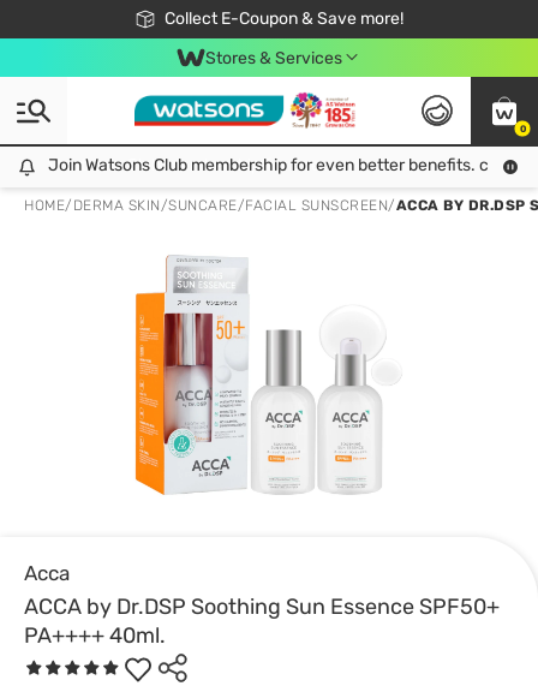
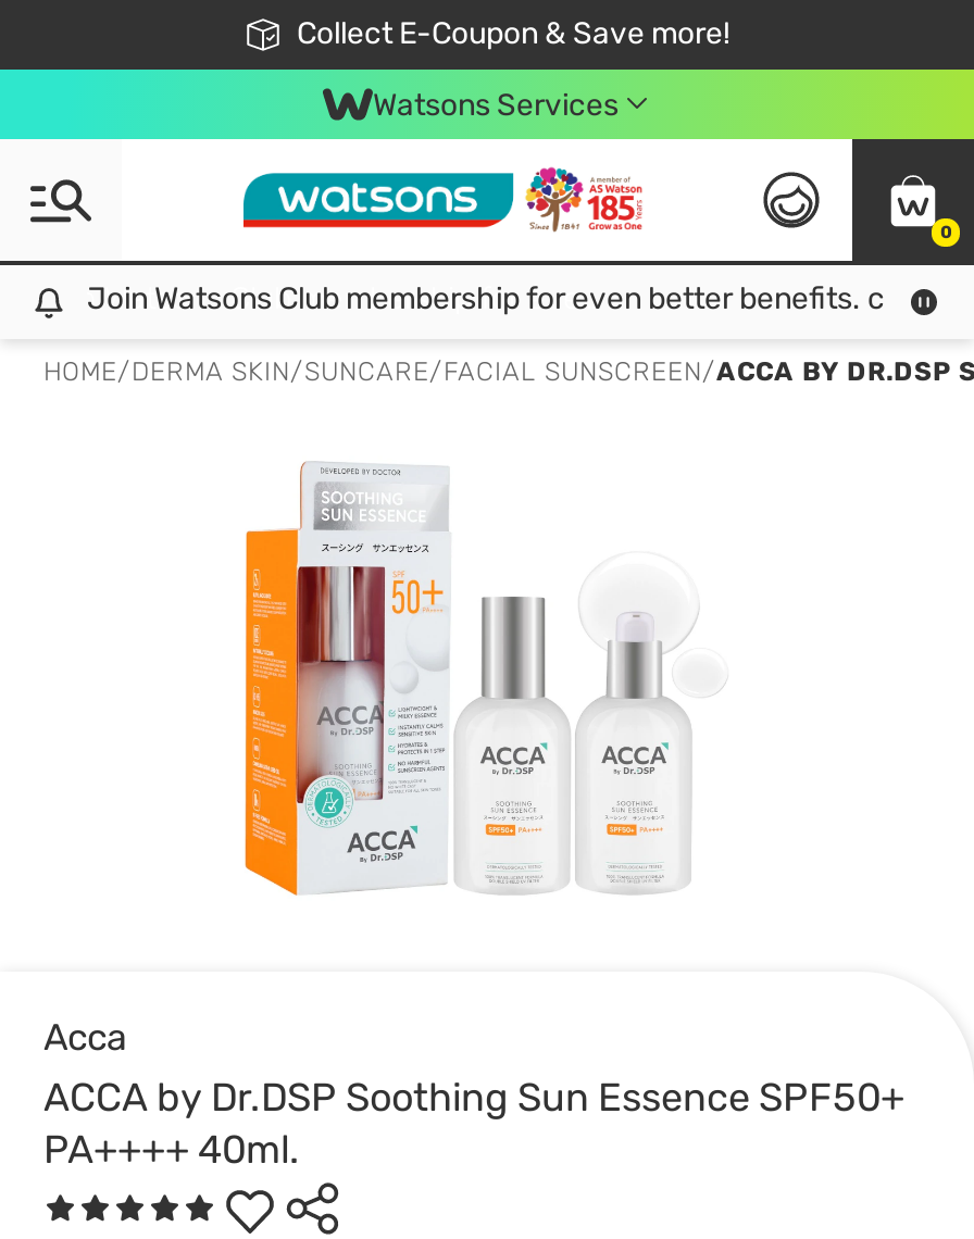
- Stores & Services
+ Watsons Services
